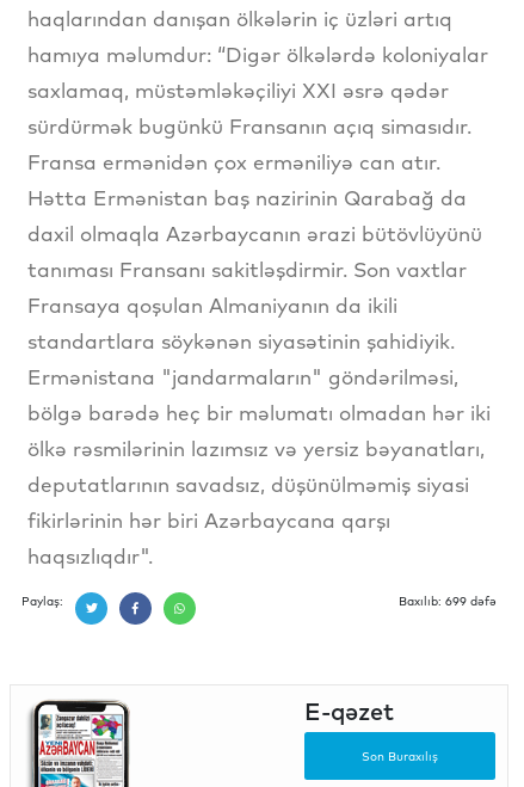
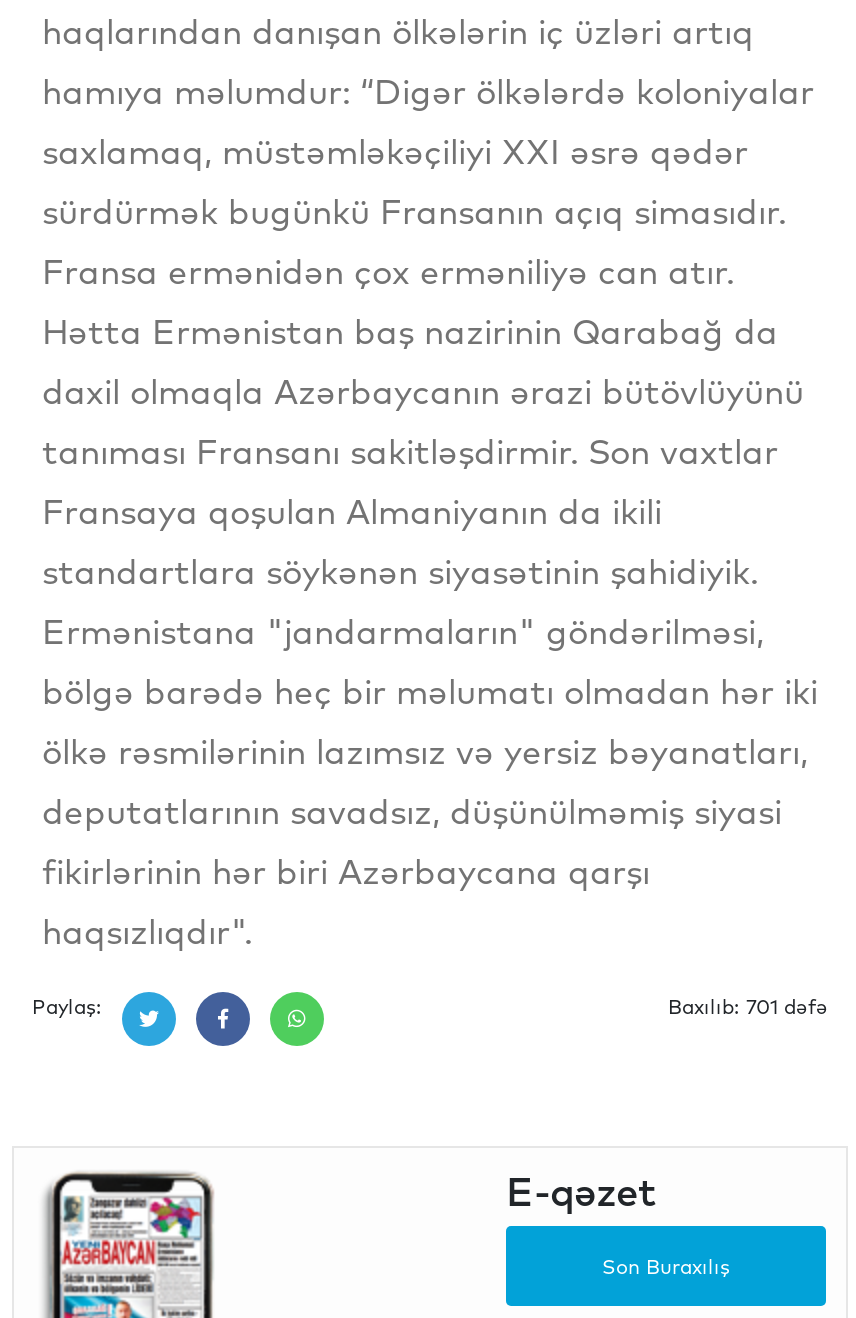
- Baxılıb: 699 dəfə
+ Baxılıb: 701 dəfə
